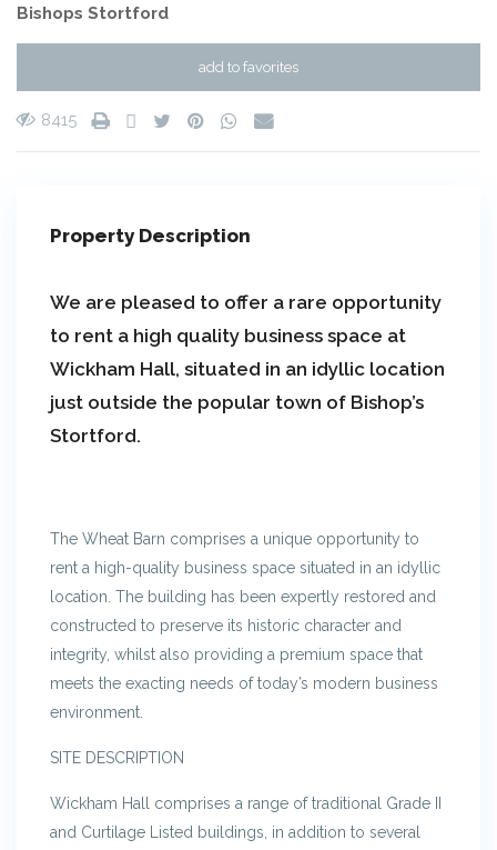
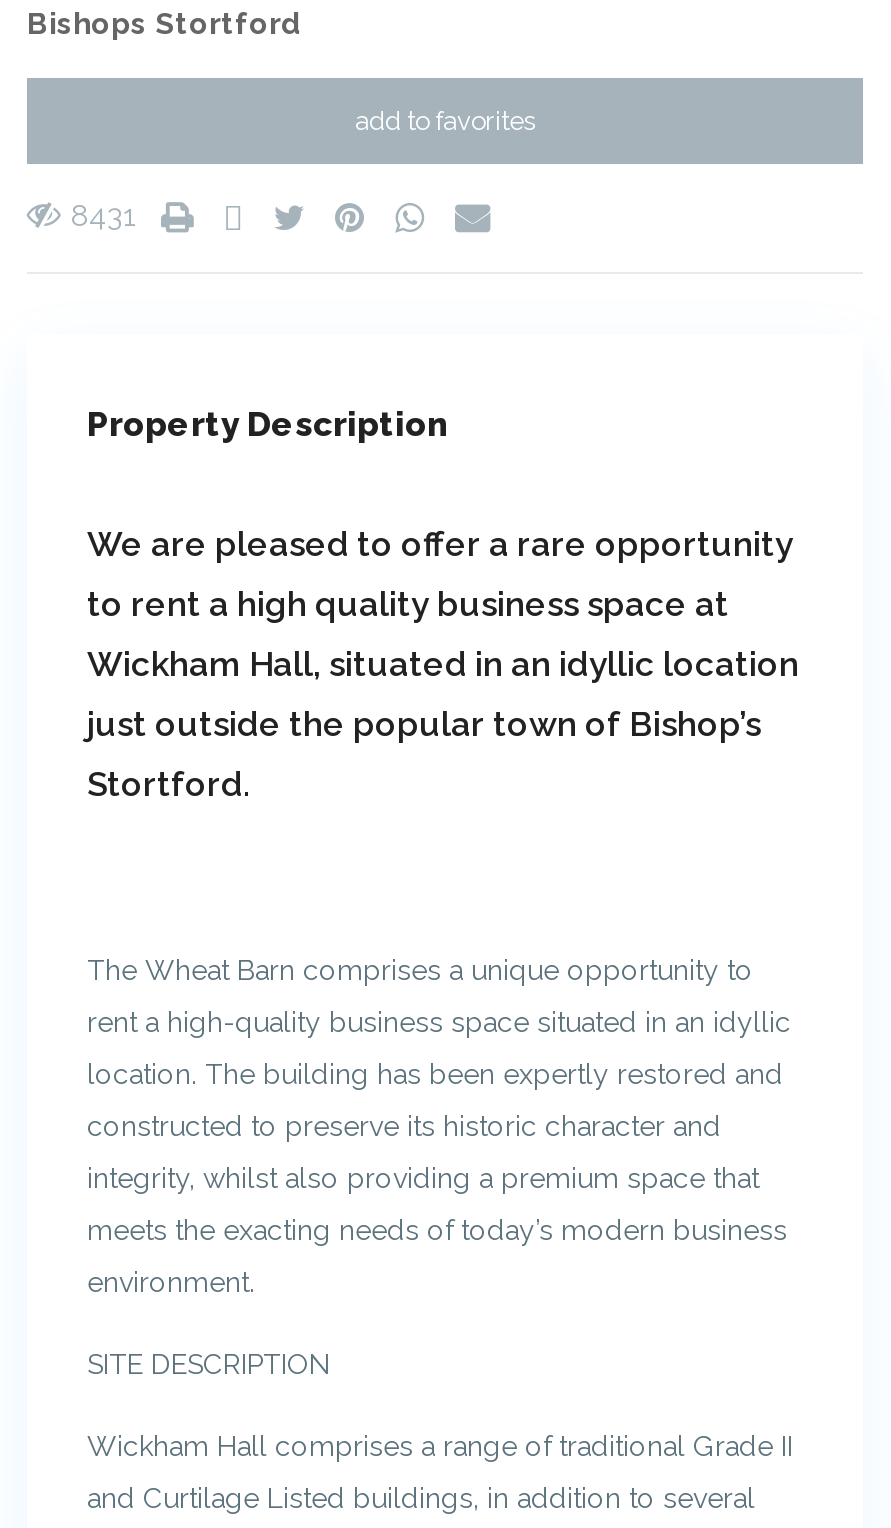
- 8415
+ 8431
